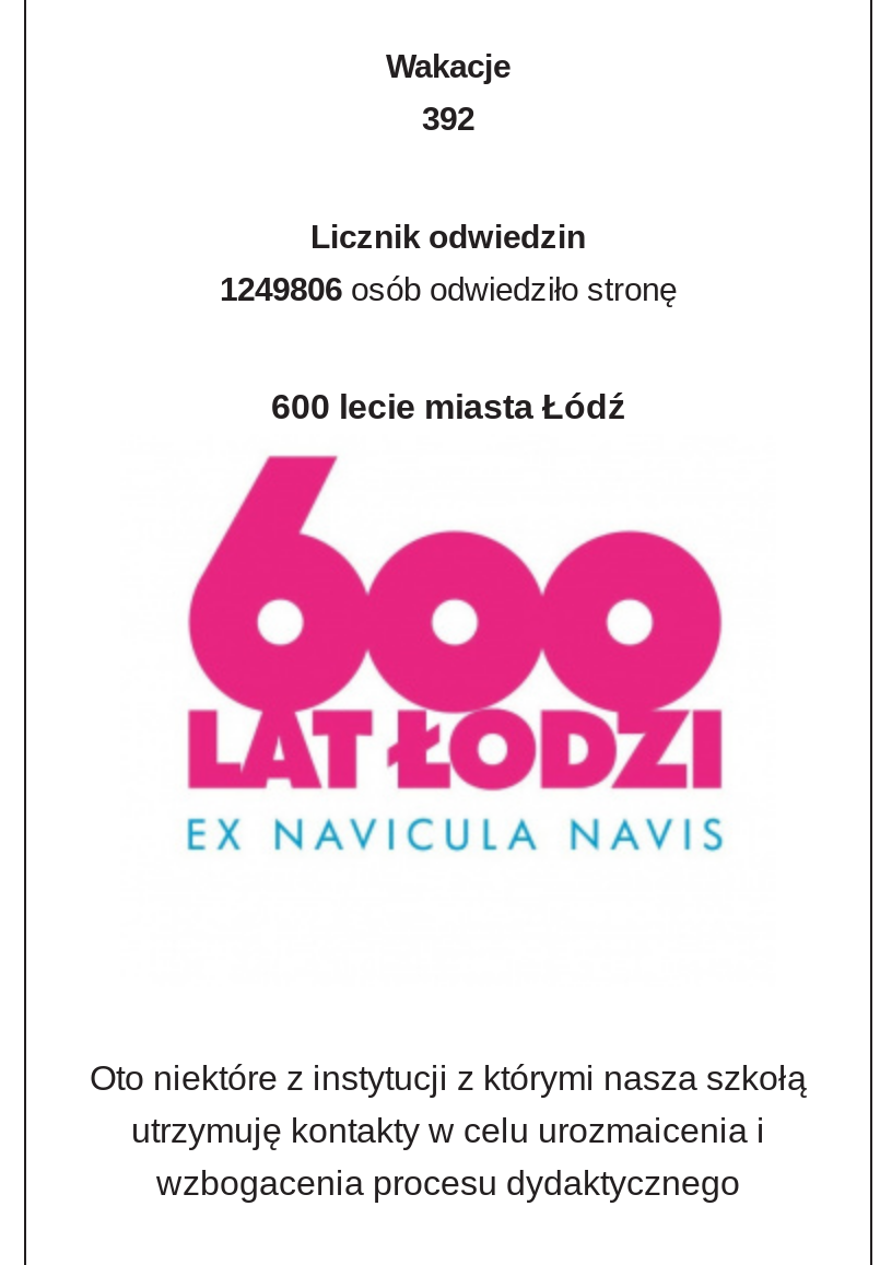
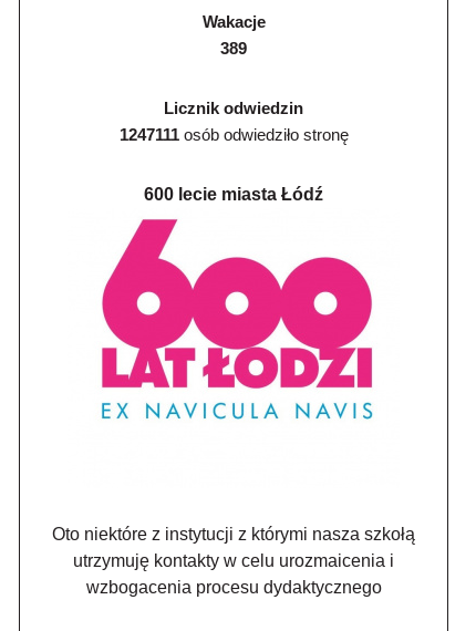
- 392
+ 389

- 1249806 osób odwiedziło stronę
+ 1247111 osób odwiedziło stronę
